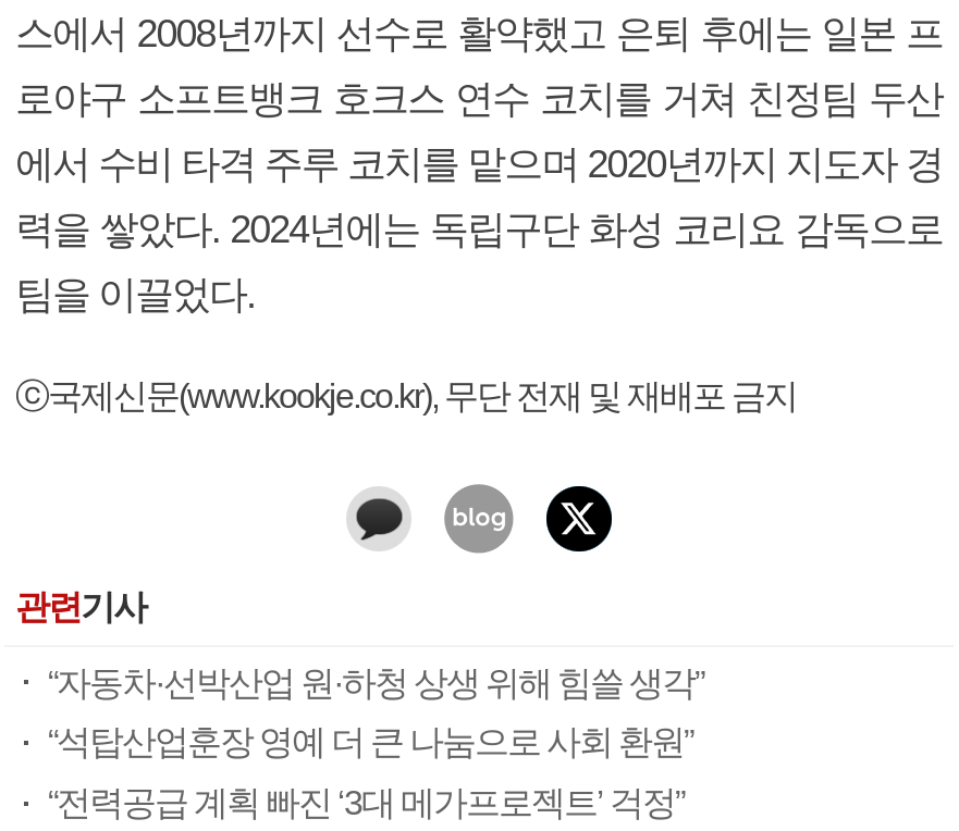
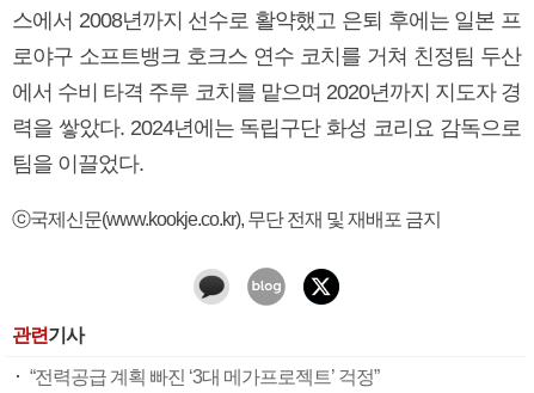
- “자동차·선박산업 원·하청 상생 위해 힘쓸 생각”
- “석탑산업훈장 영예 더 큰 나눔으로 사회 환원”
